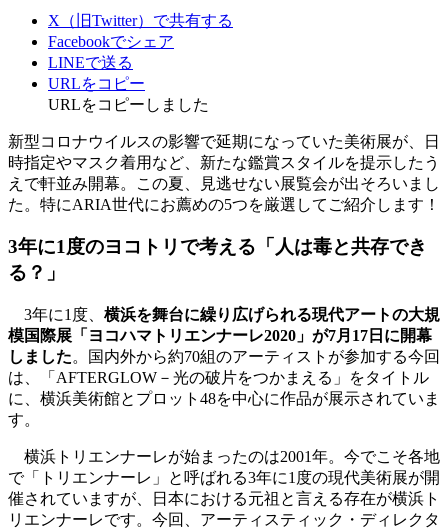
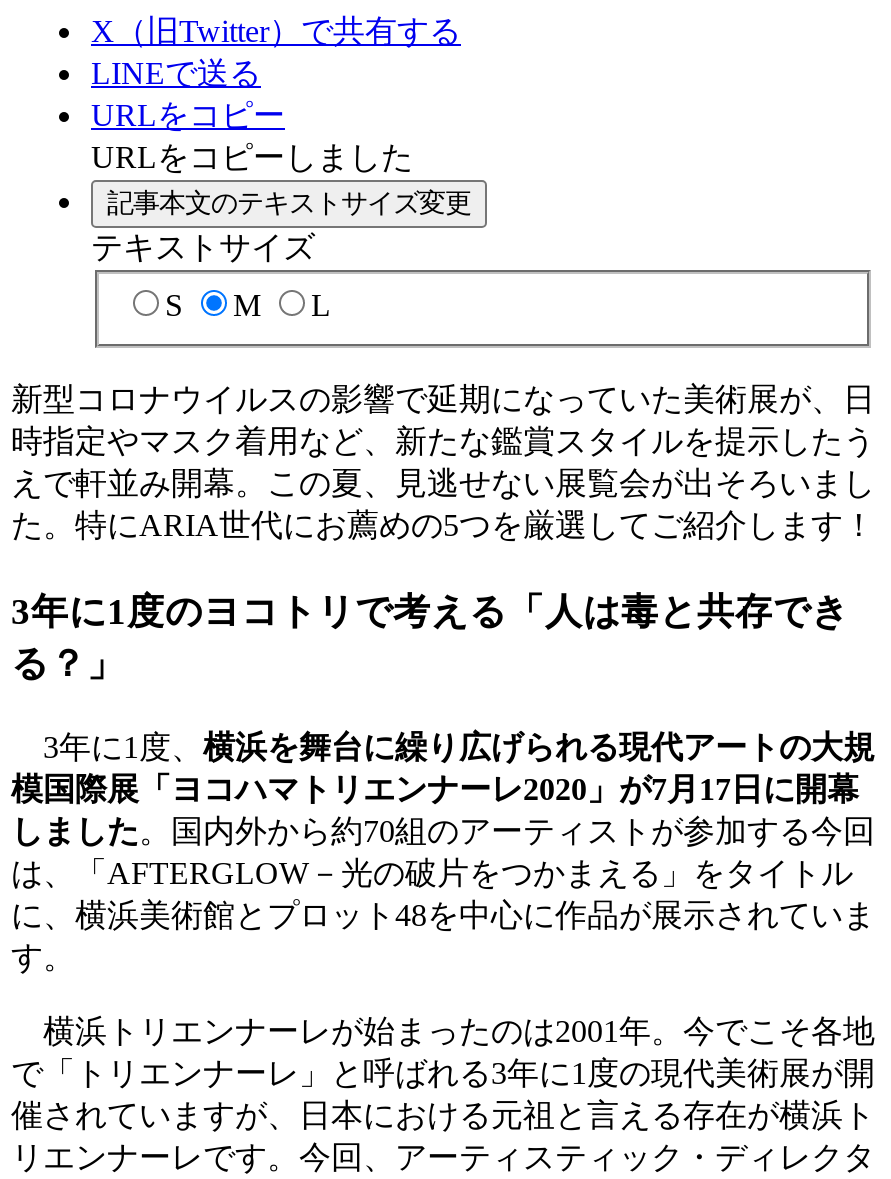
- Facebookでシェア

moved up: LINEで送る | URLをコピー | URLをコピーしました

+ 記事本文のテキストサイズ変更
+ テキストサイズ
+ S
+ M
+ L
